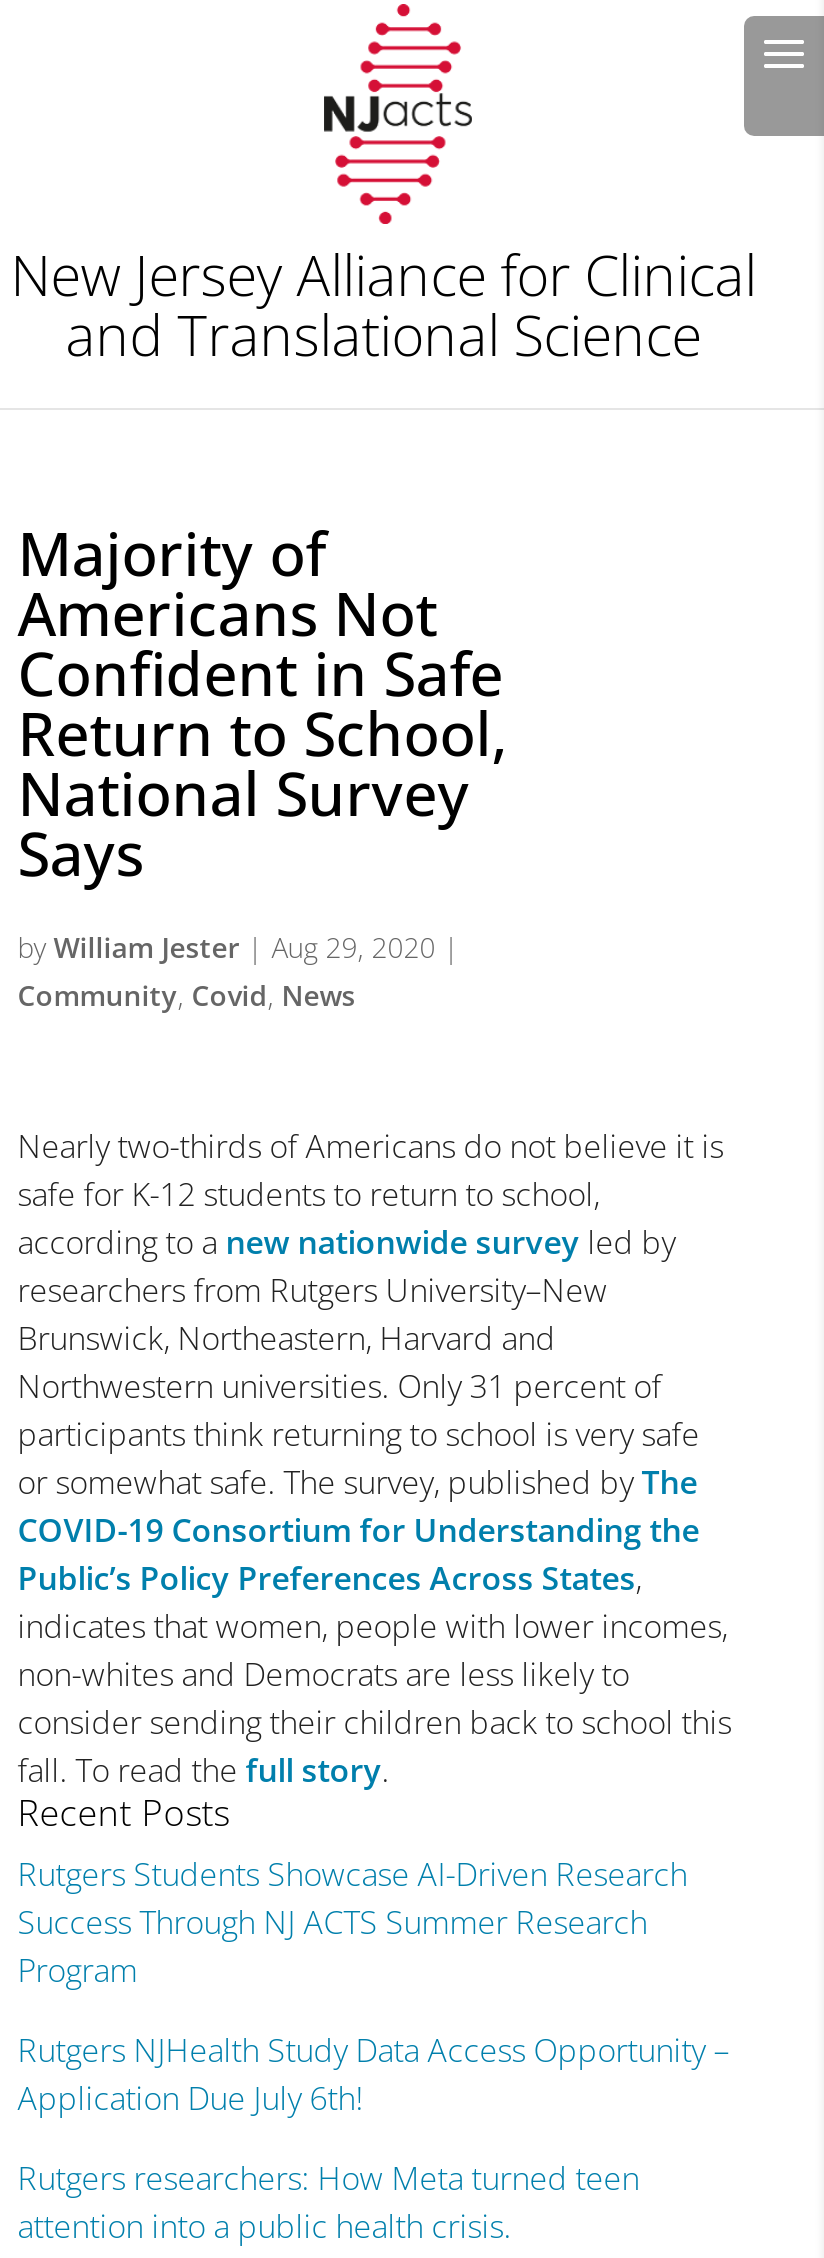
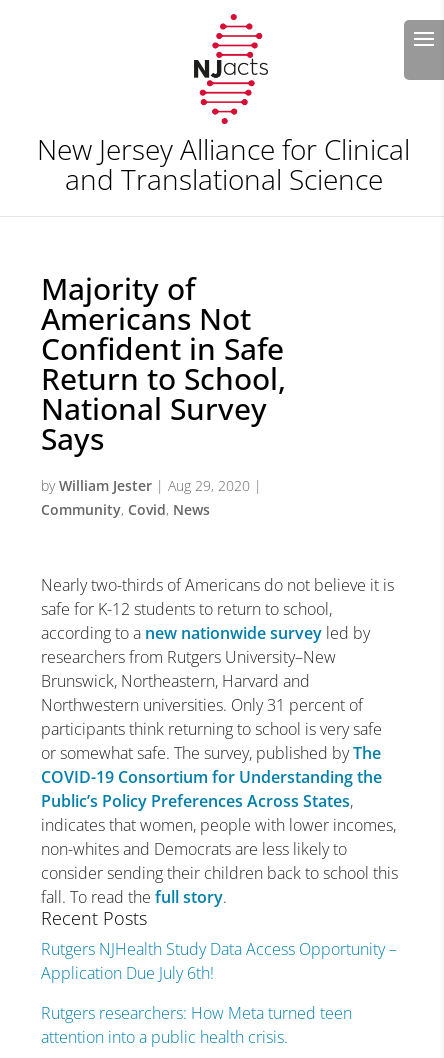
- Rutgers Students Showcase AI-Driven Research
- Success Through NJ ACTS Summer Research
- Program
